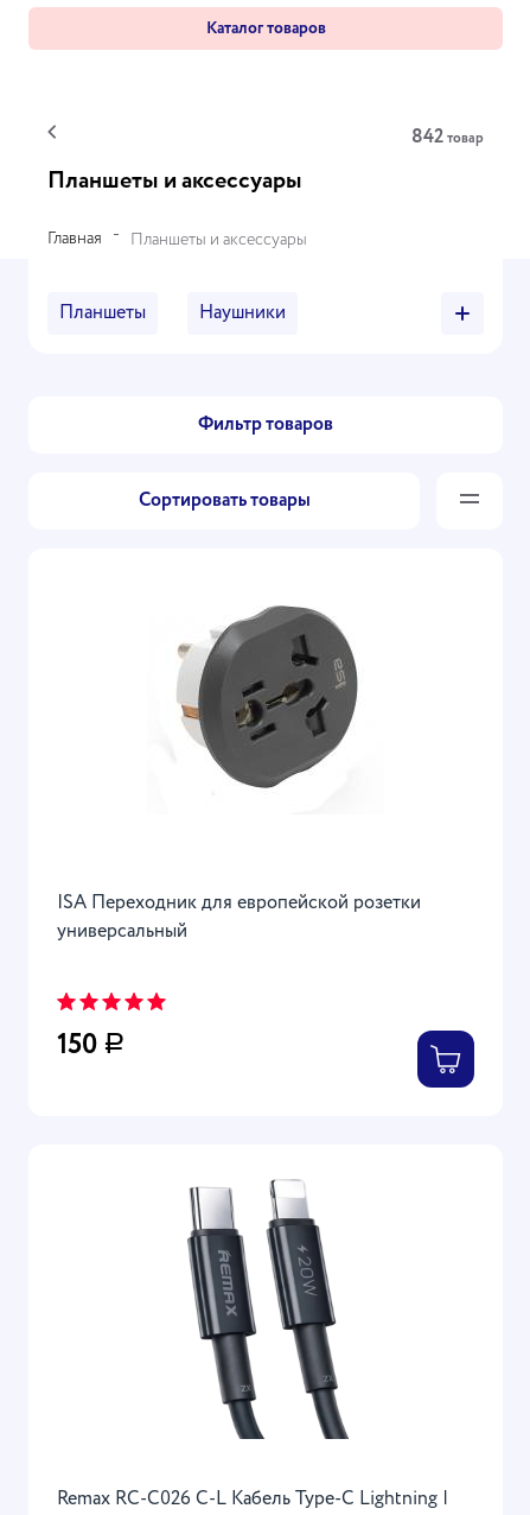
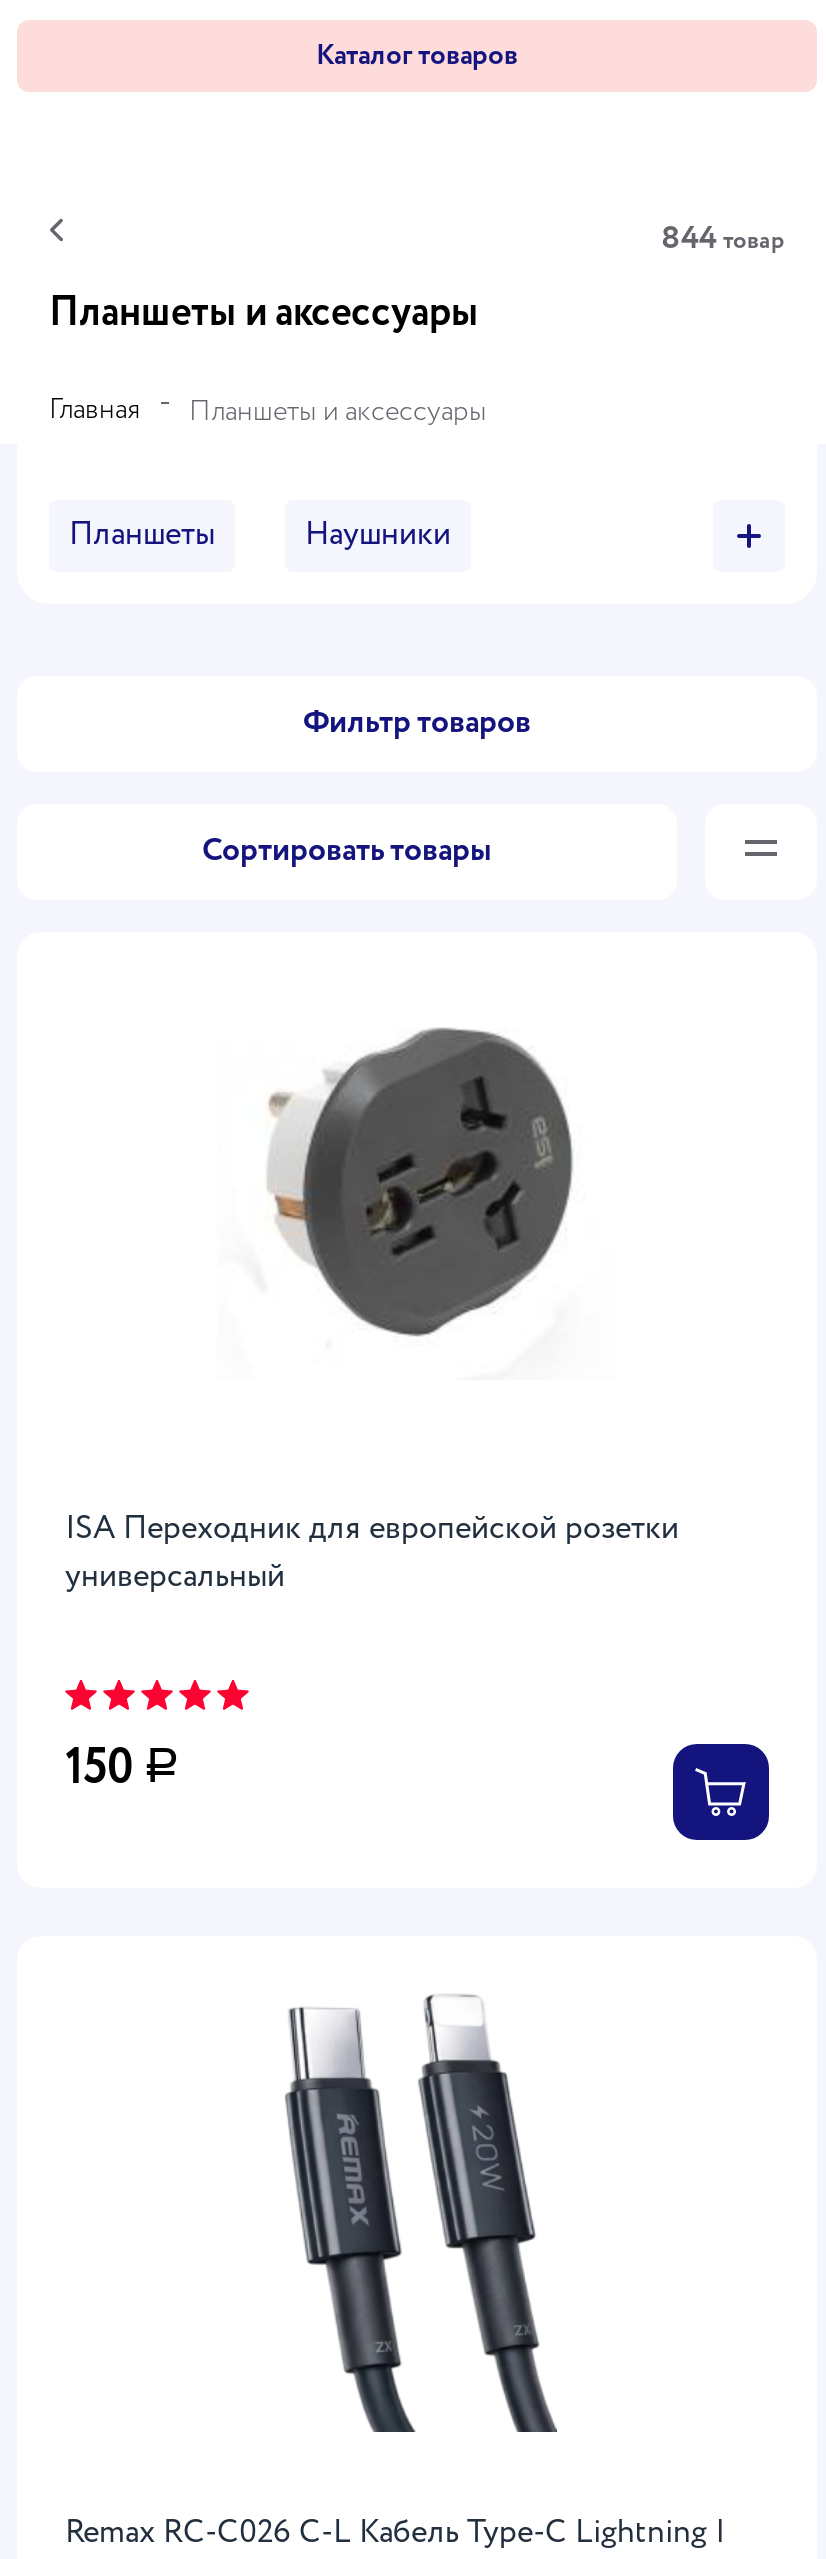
- 842 товар
+ 844 товар
